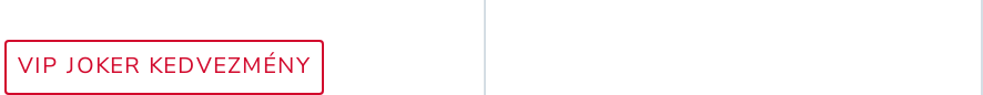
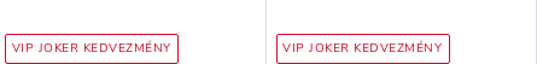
+ VIP JOKER KEDVEZMÉNY
